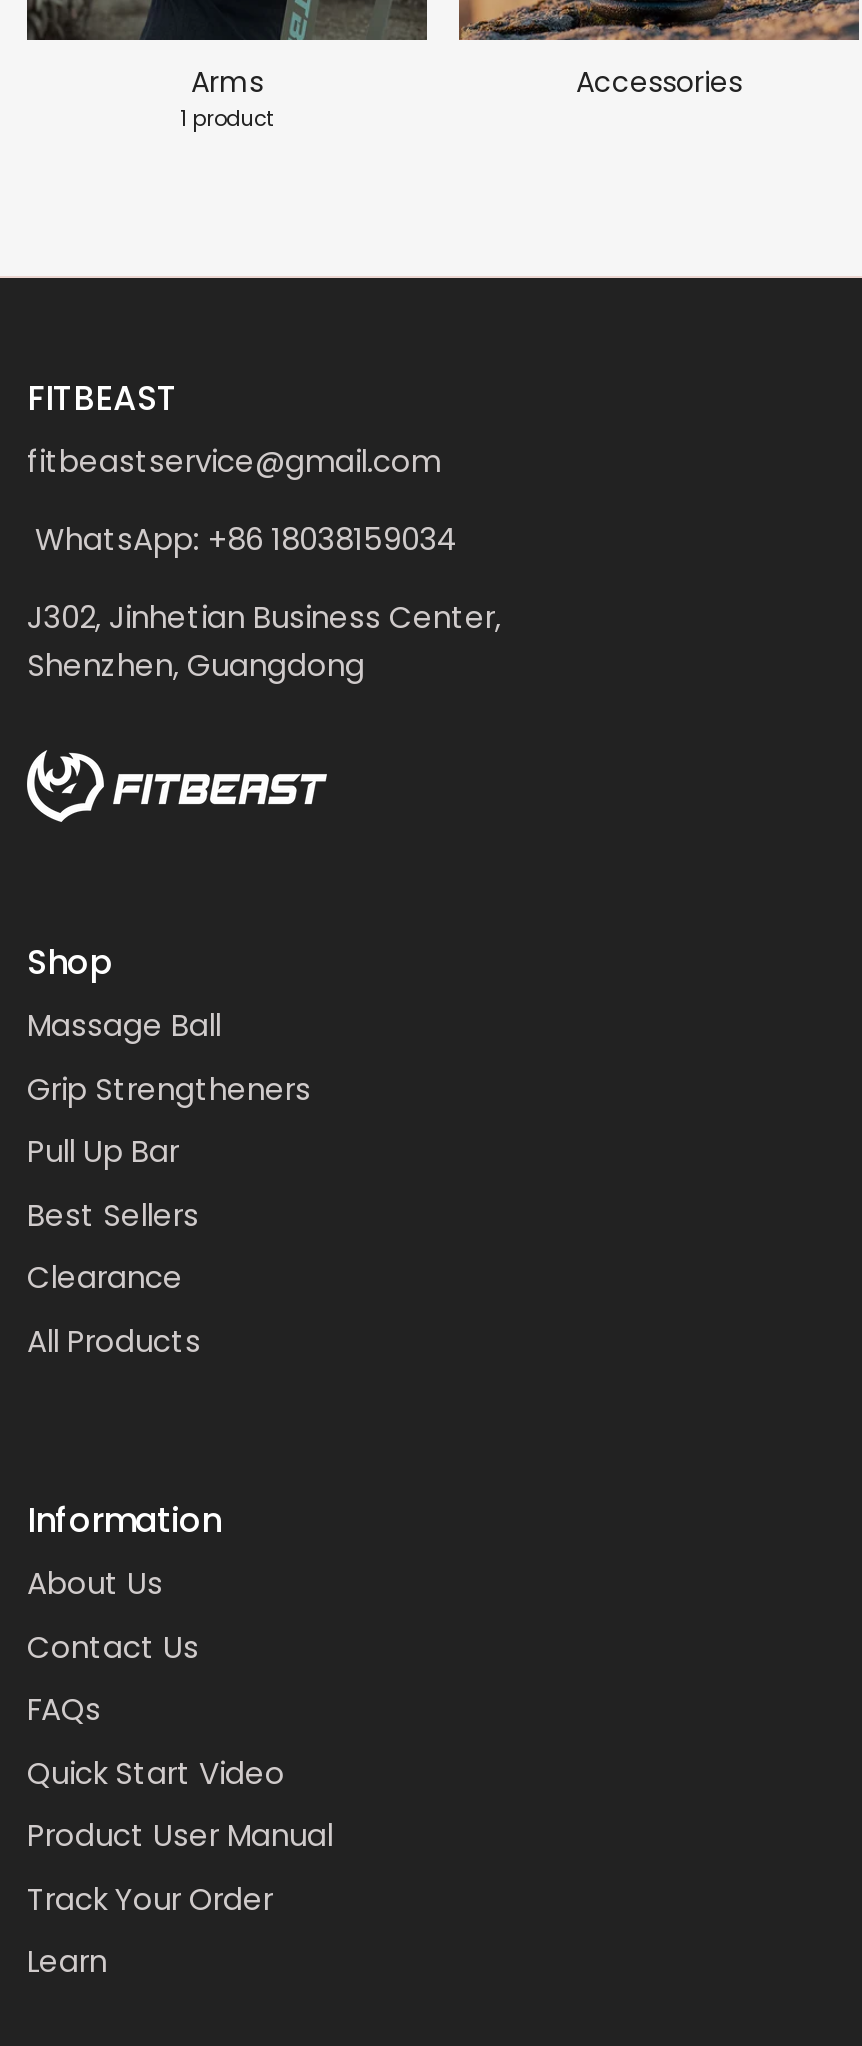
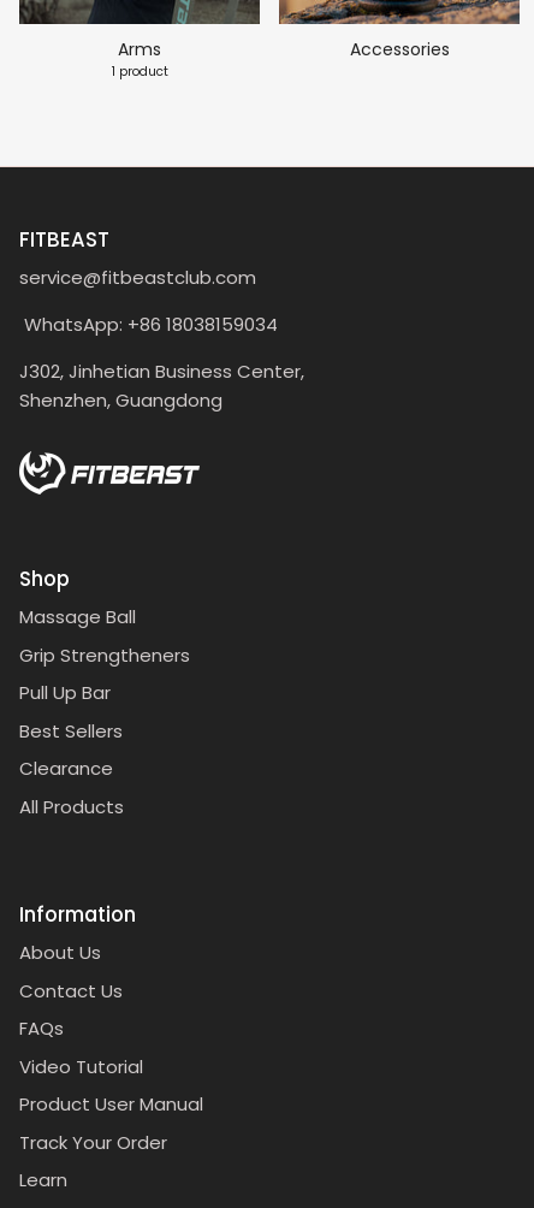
- fitbeastservice@gmail.com
+ service@fitbeastclub.com

- Quick Start Video
+ Video Tutorial
